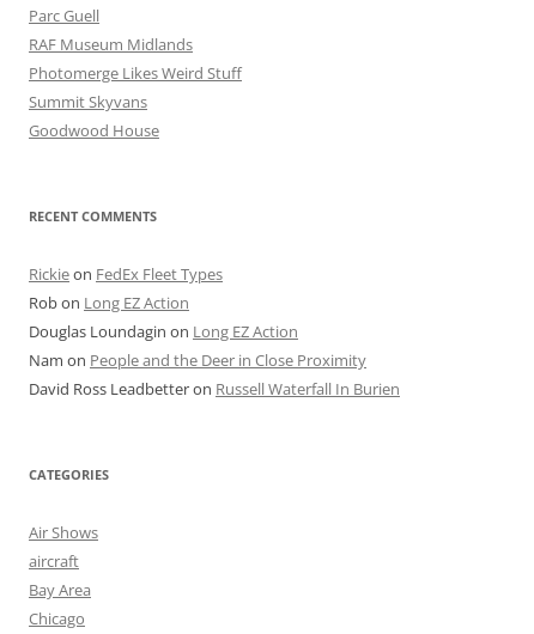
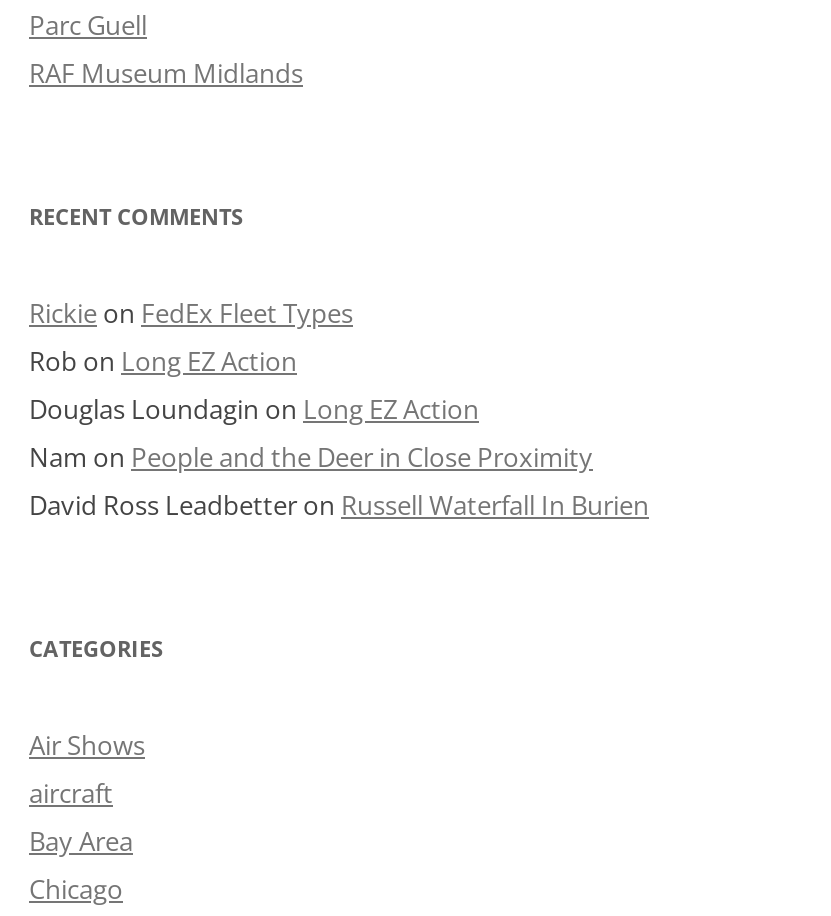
- Photomerge Likes Weird Stuff
- Summit Skyvans
- Goodwood House
